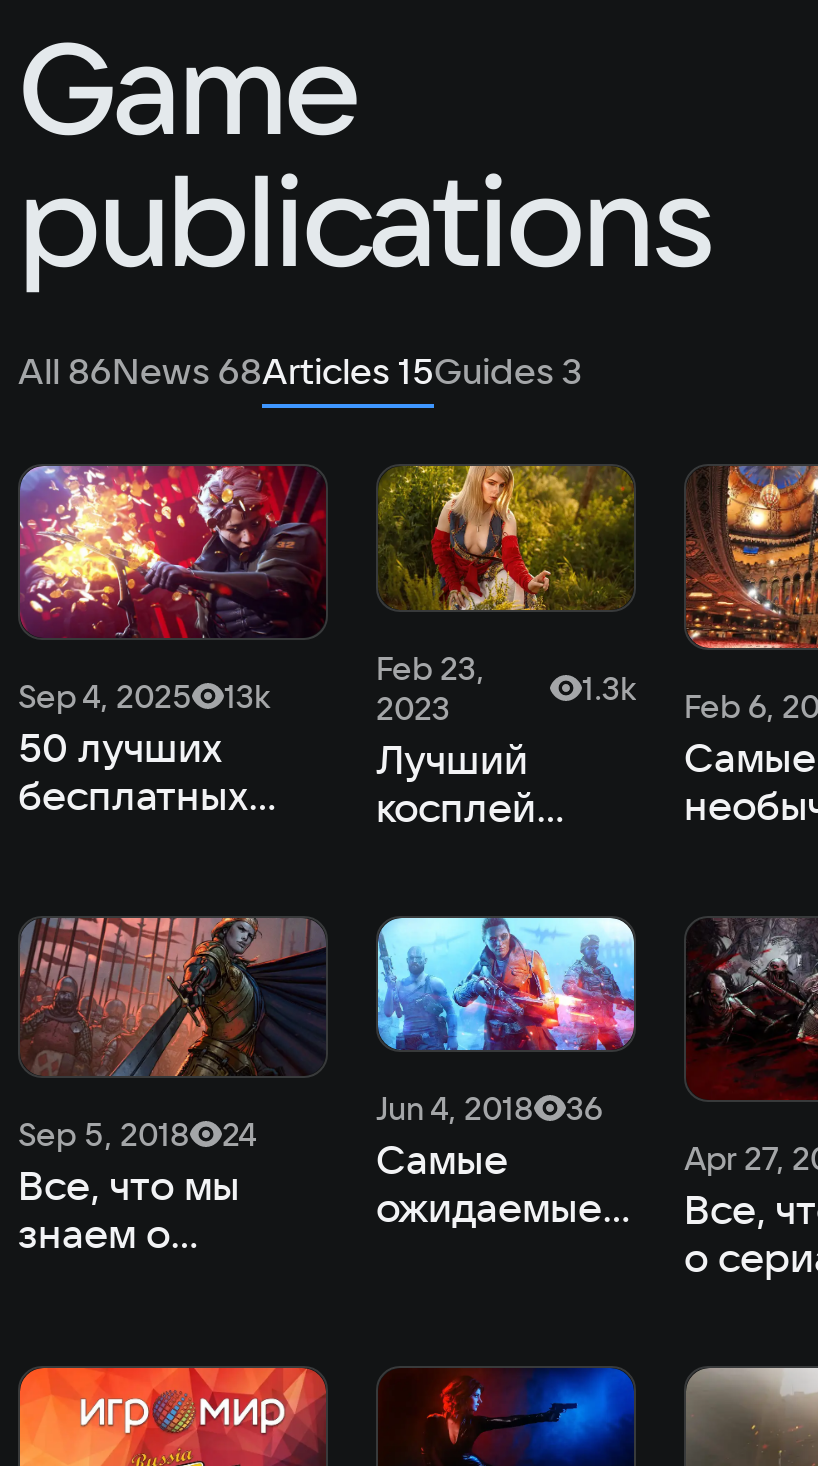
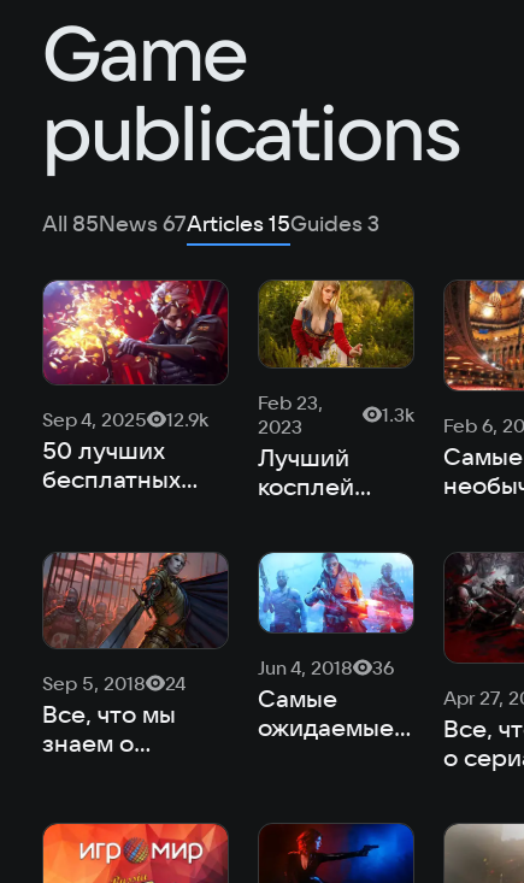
- All 86News 68Articles 15Guides 3
+ All 85News 67Articles 15Guides 3

- Sep 4, 2025 13k
+ Sep 4, 2025 12.9k
